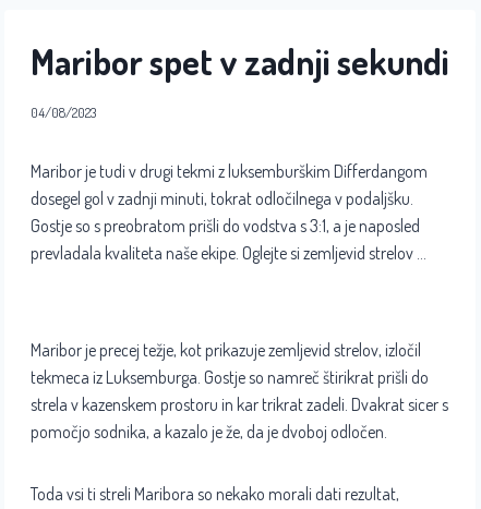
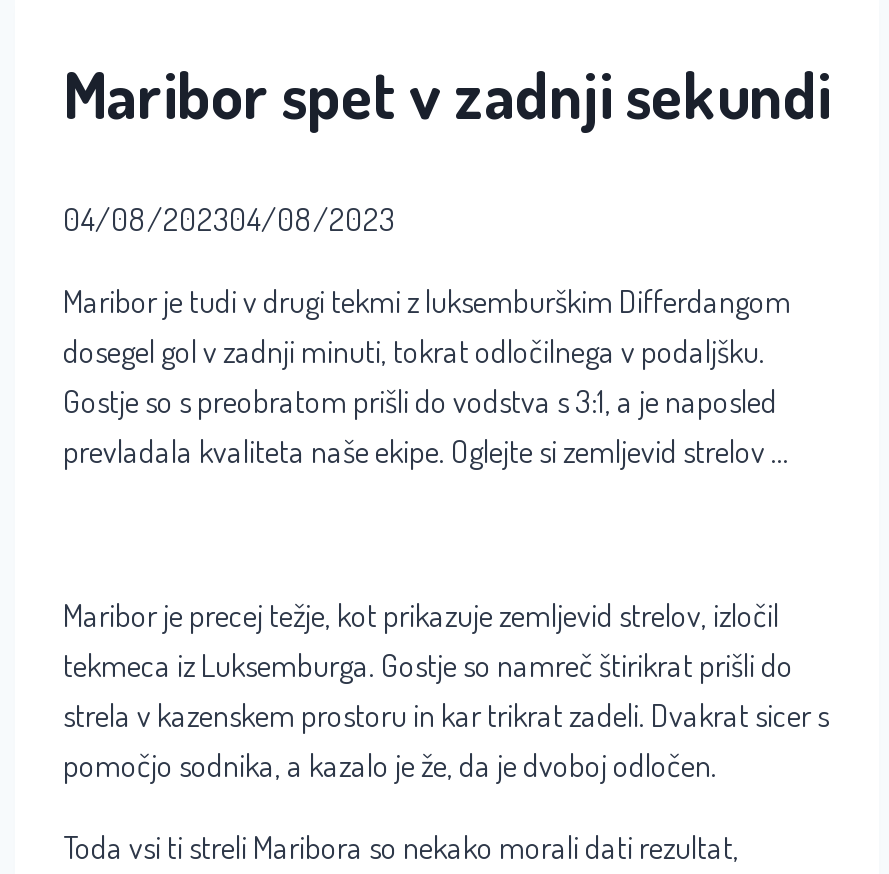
- 04/08/2023
+ 04/08/202304/08/2023
